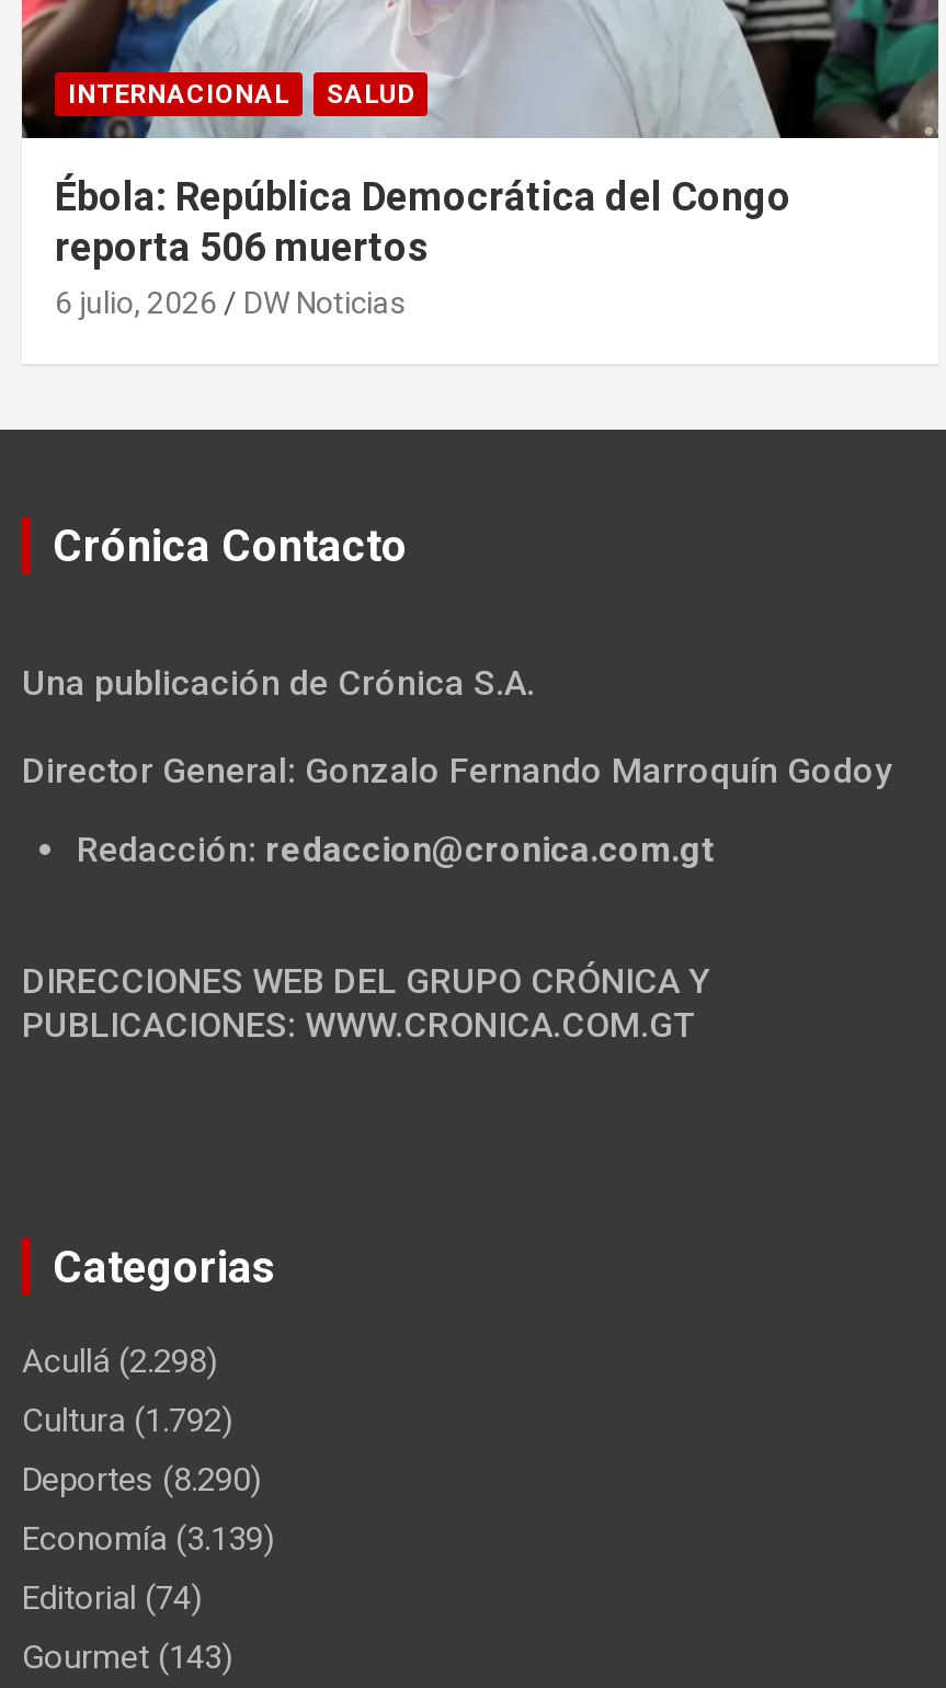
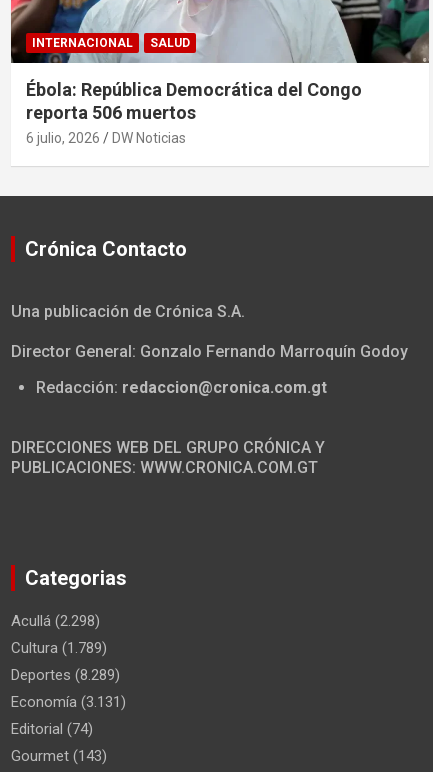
- Cultura (1.792)
+ Cultura (1.789)

- Deportes (8.290)
+ Deportes (8.289)

- Economía (3.139)
+ Economía (3.131)
